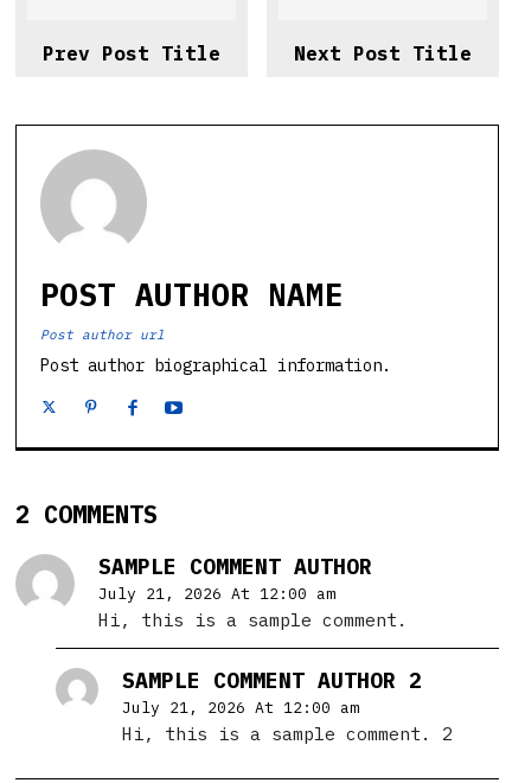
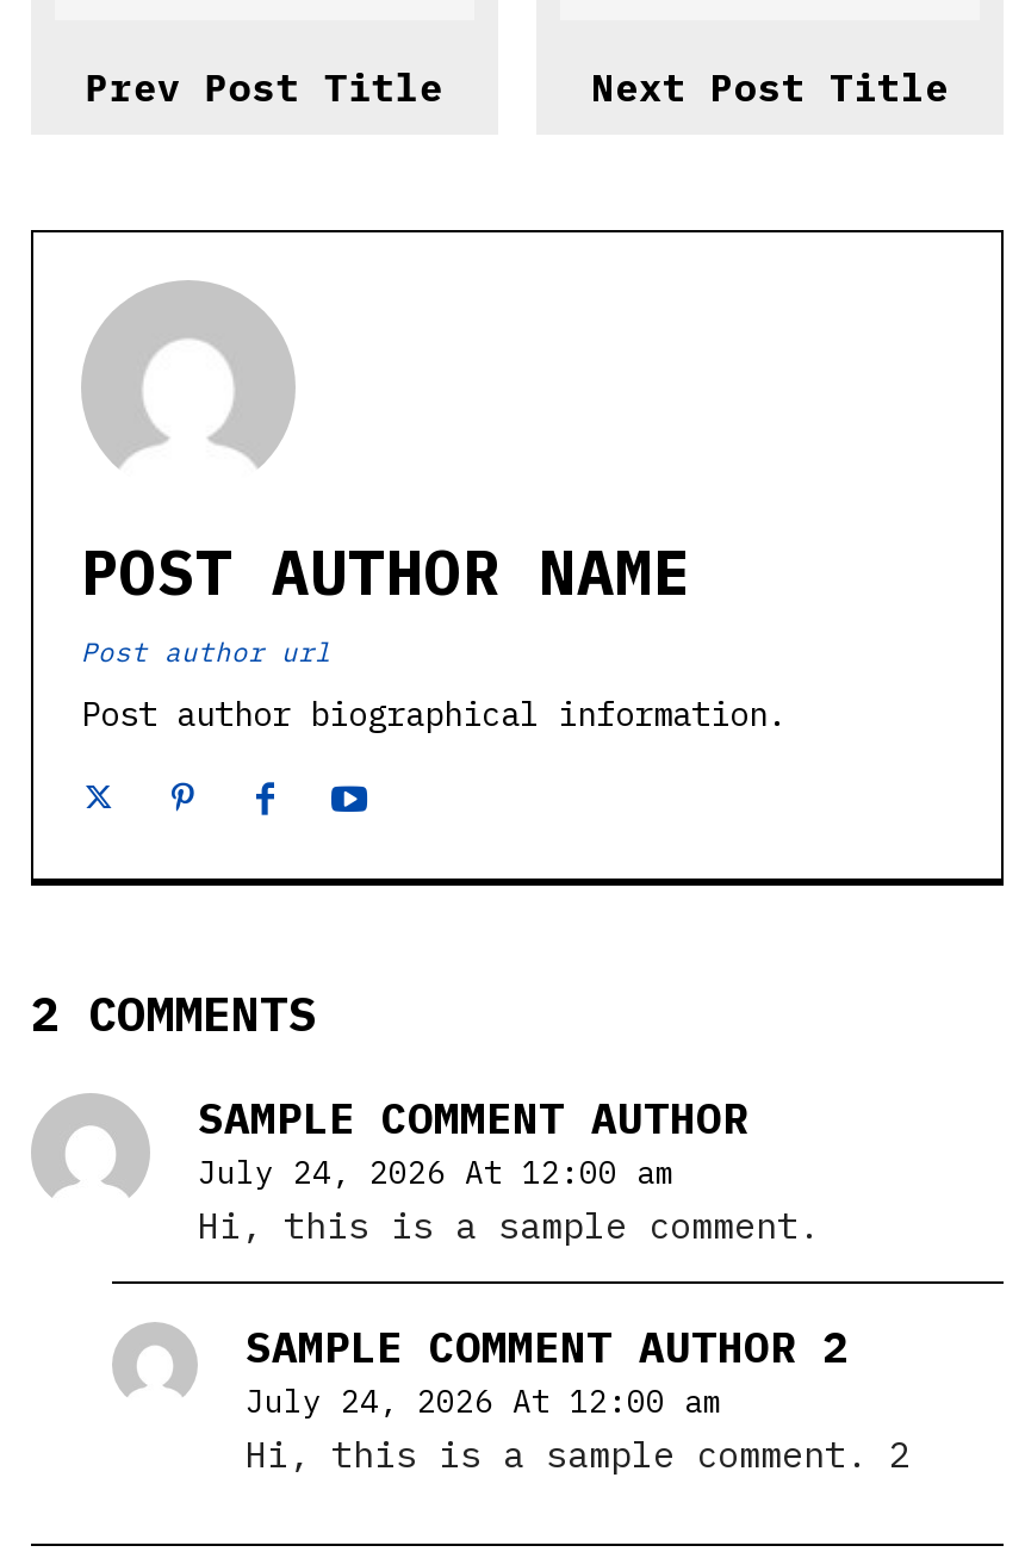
- July 21, 2026 At 12:00 am
+ July 24, 2026 At 12:00 am

- July 21, 2026 At 12:00 am
+ July 24, 2026 At 12:00 am
